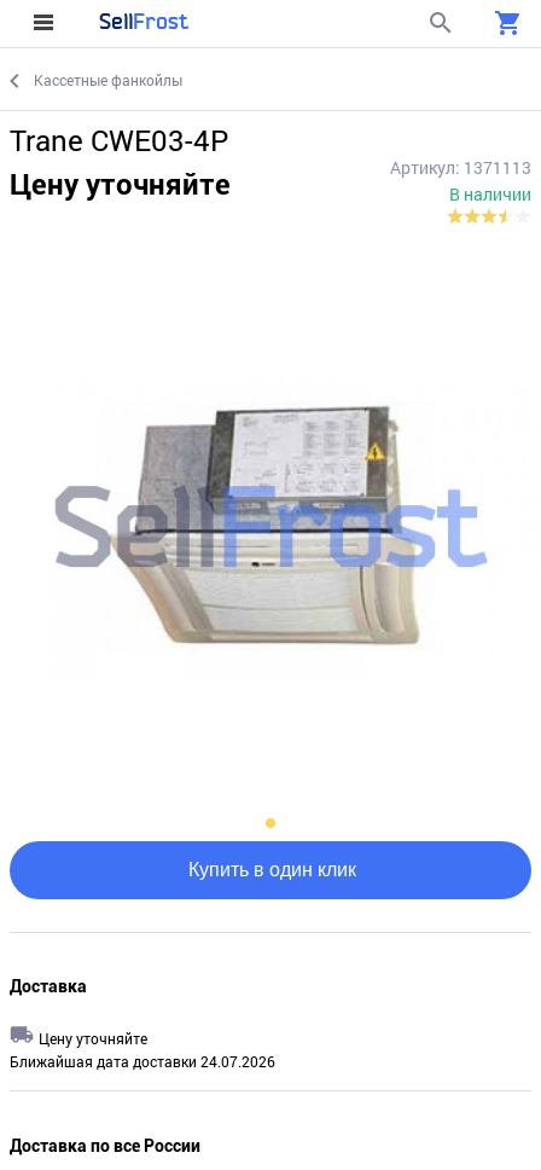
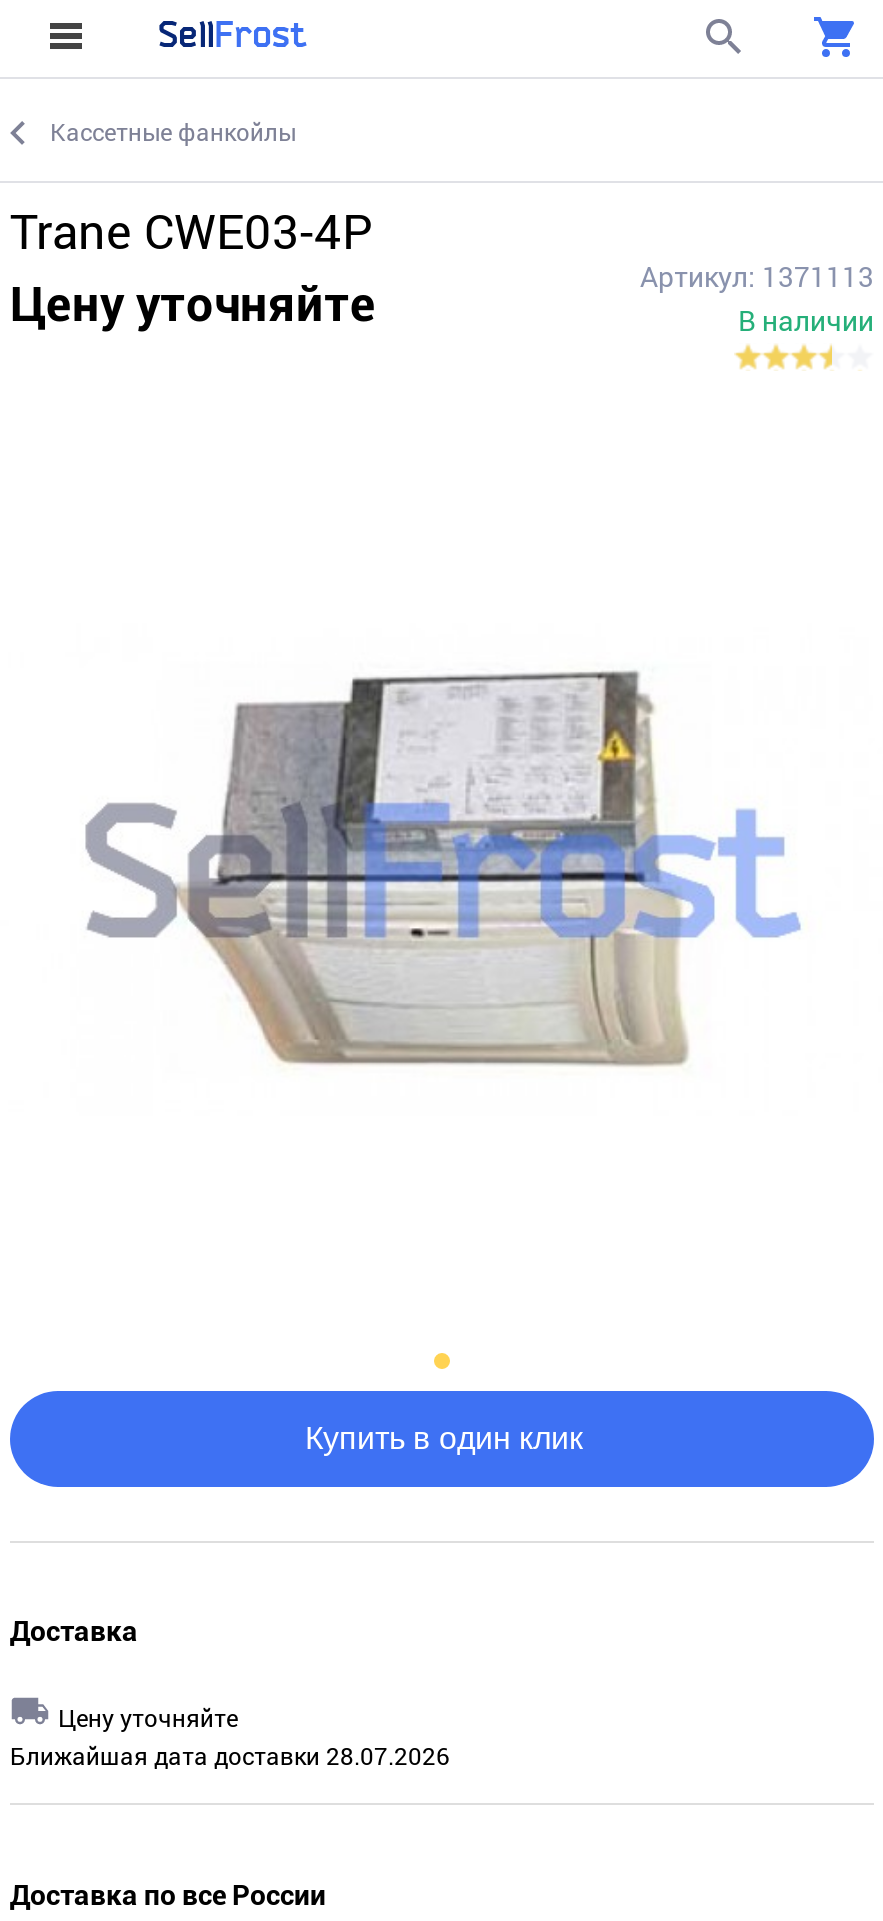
- Ближайшая дата доставки 24.07.2026
+ Ближайшая дата доставки 28.07.2026
